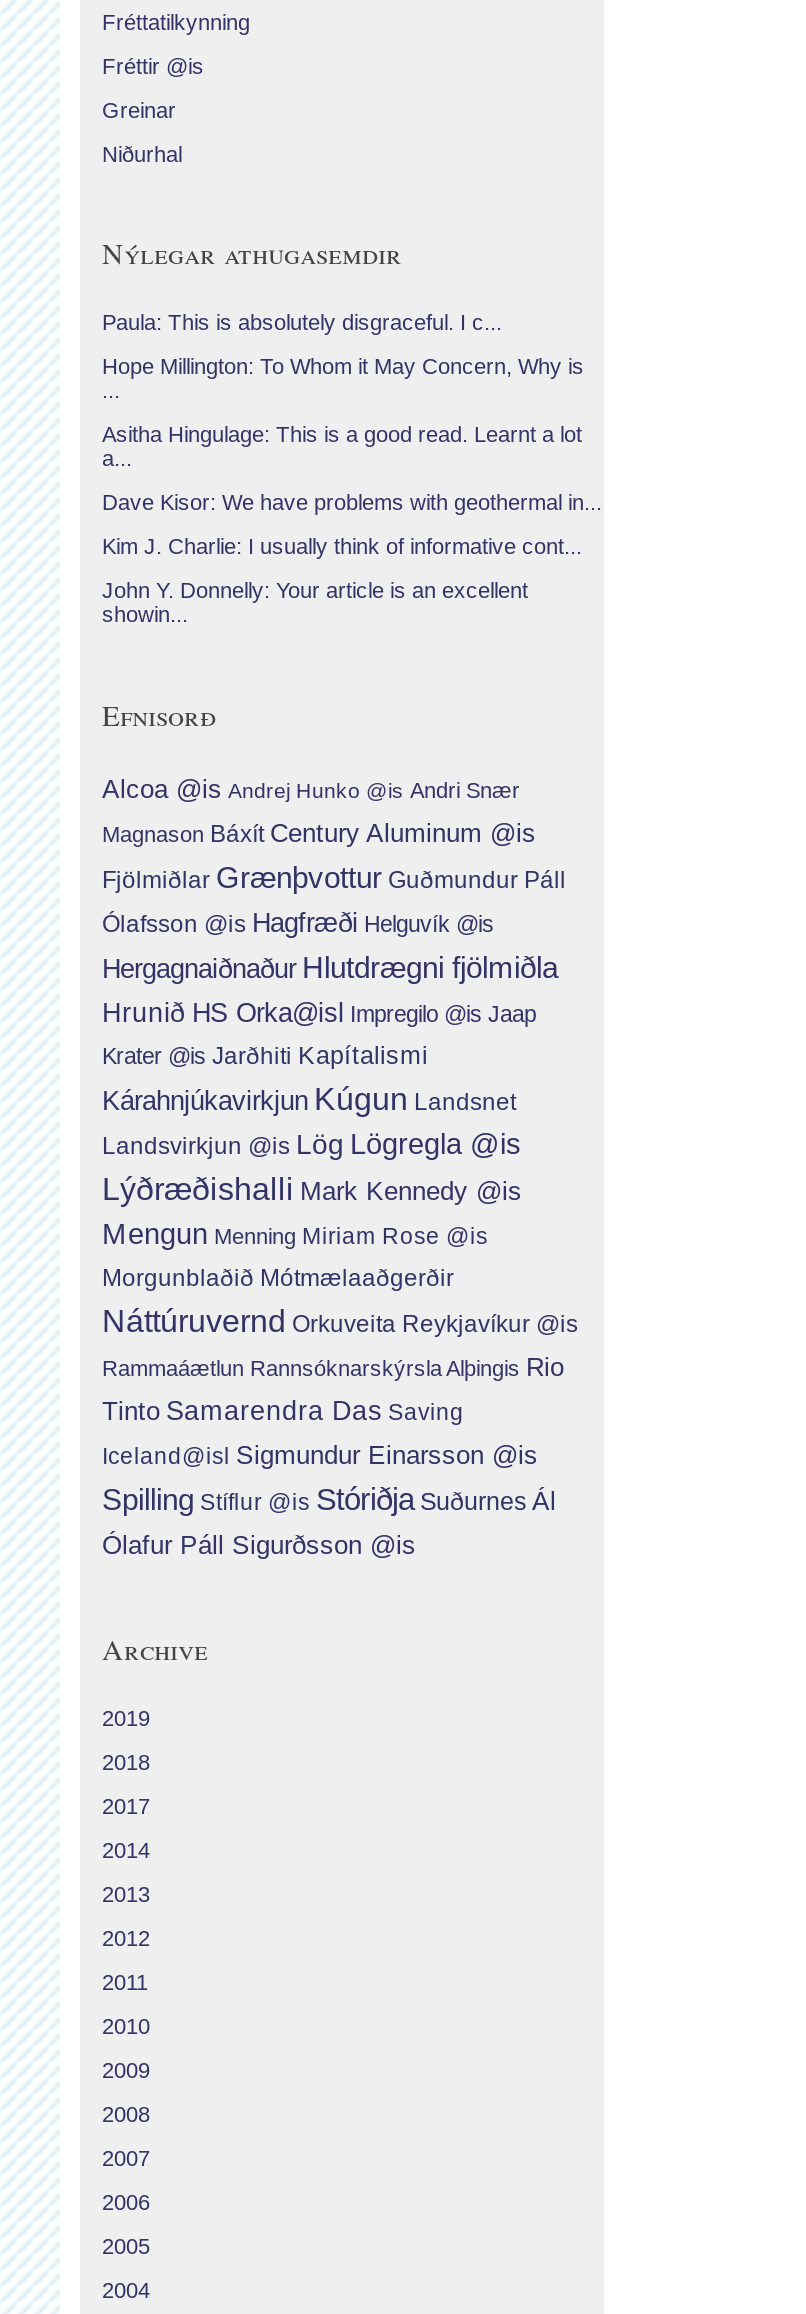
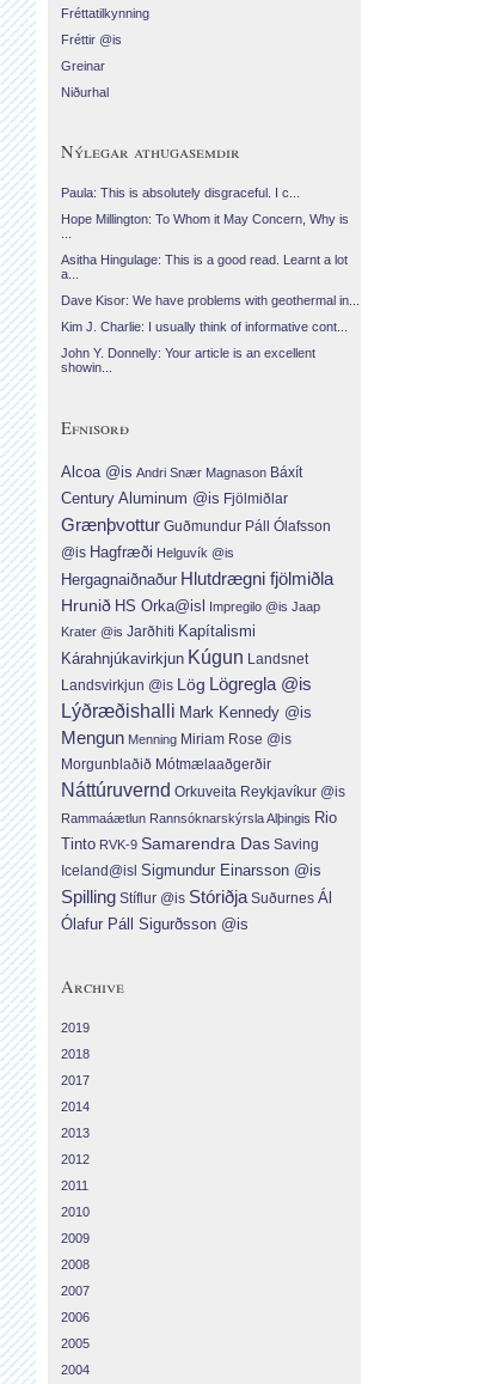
- Alcoa @is Andrej Hunko @is Andri Snær
+ Alcoa @is Andri Snær Magnason Báxít

- Magnason Báxít Century Aluminum @is
- Fjölmiðlar Grænþvottur Guðmundur Páll
- Ólafsson @is Hagfræði Helguvík @is
+ Century Aluminum @is Fjölmiðlar
+ Grænþvottur Guðmundur Páll Ólafsson
+ @is Hagfræði Helguvík @is

- Tinto Samarendra Das Saving
+ Tinto RVK-9 Samarendra Das Saving
